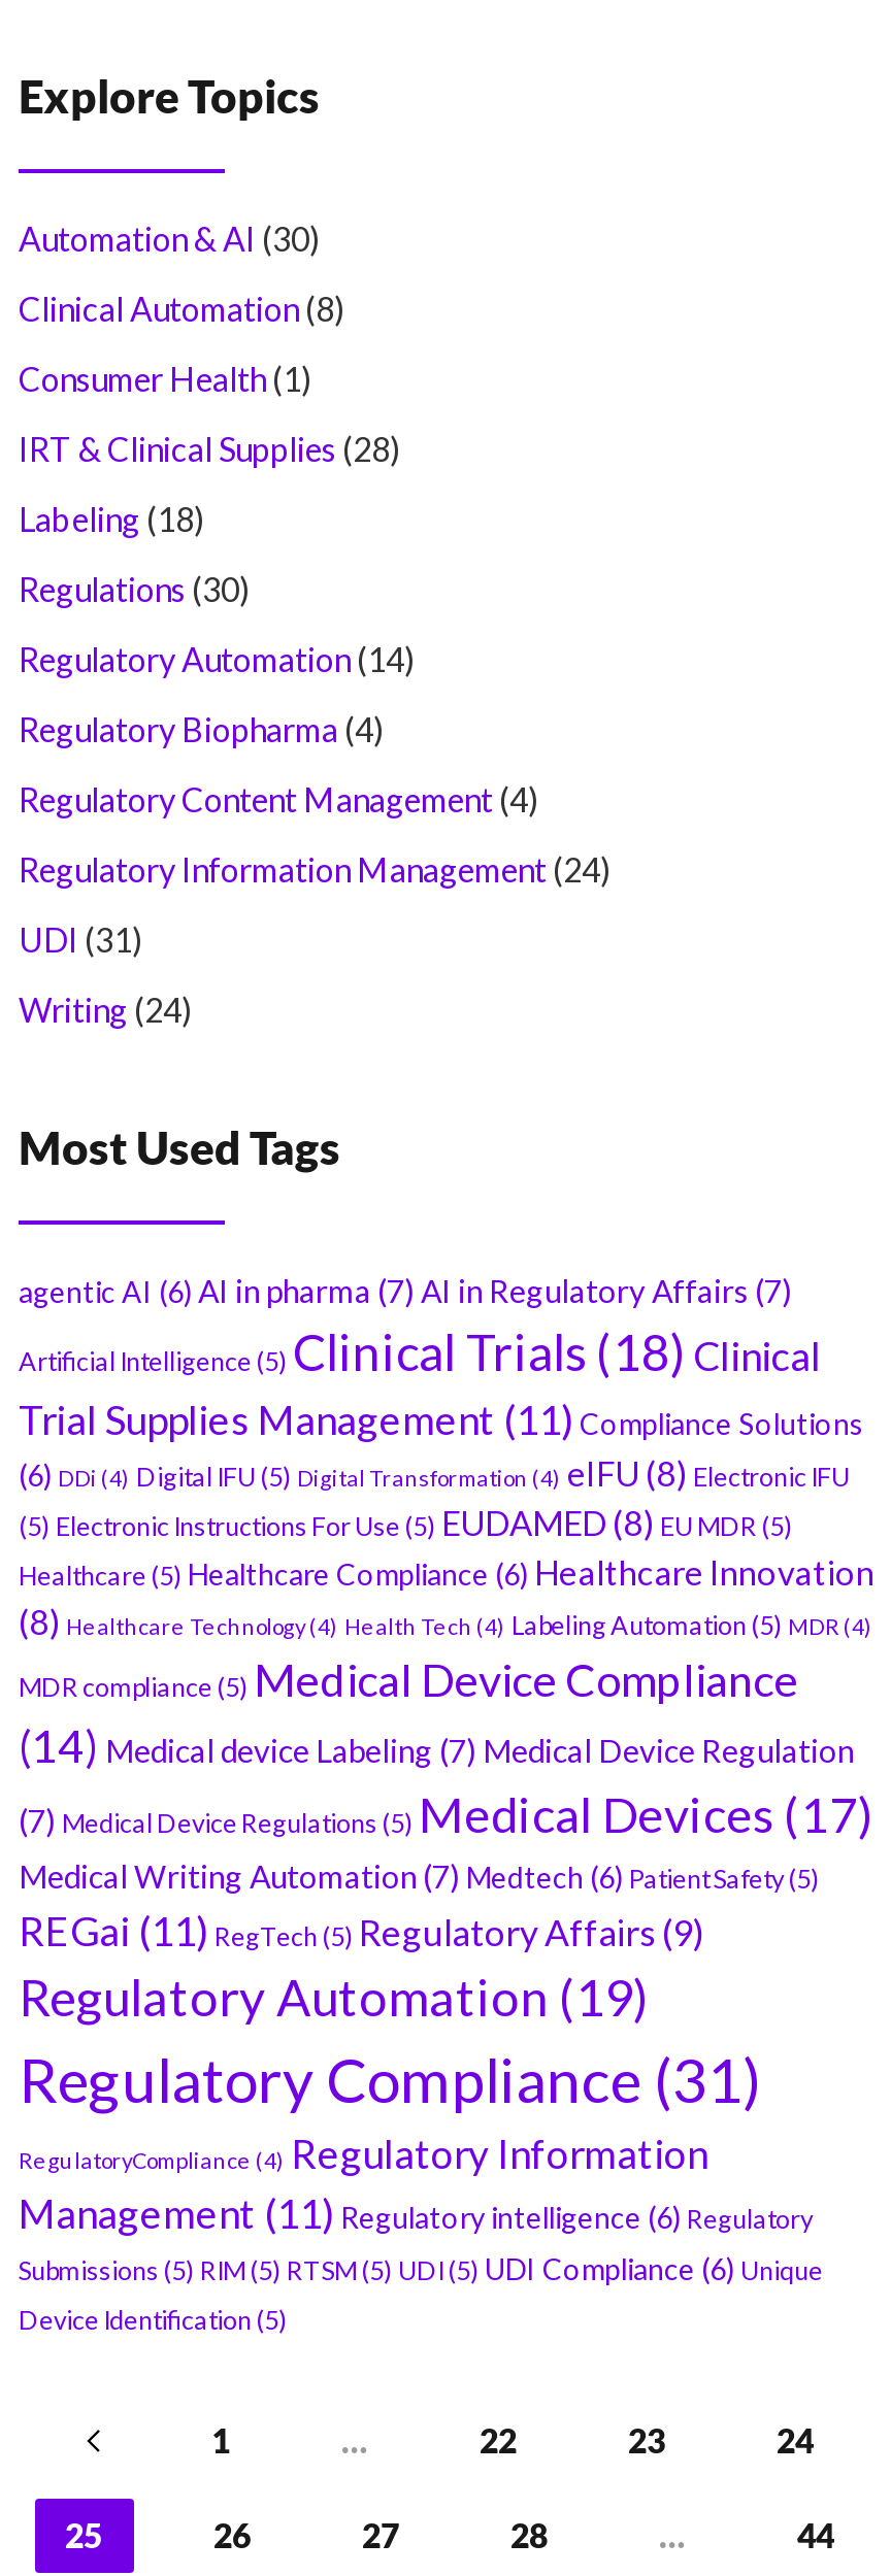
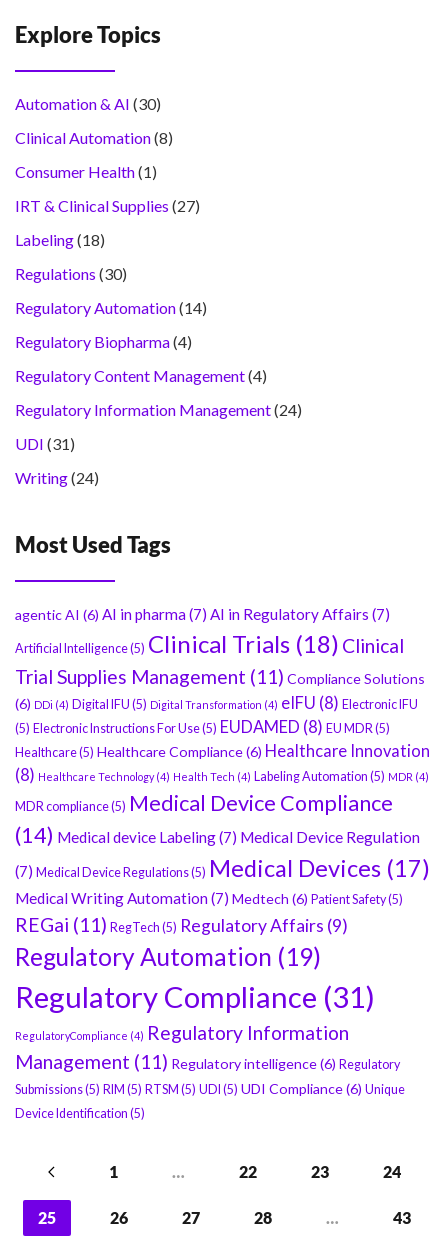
- IRT & Clinical Supplies (28)
+ IRT & Clinical Supplies (27)

- 44
+ 43
